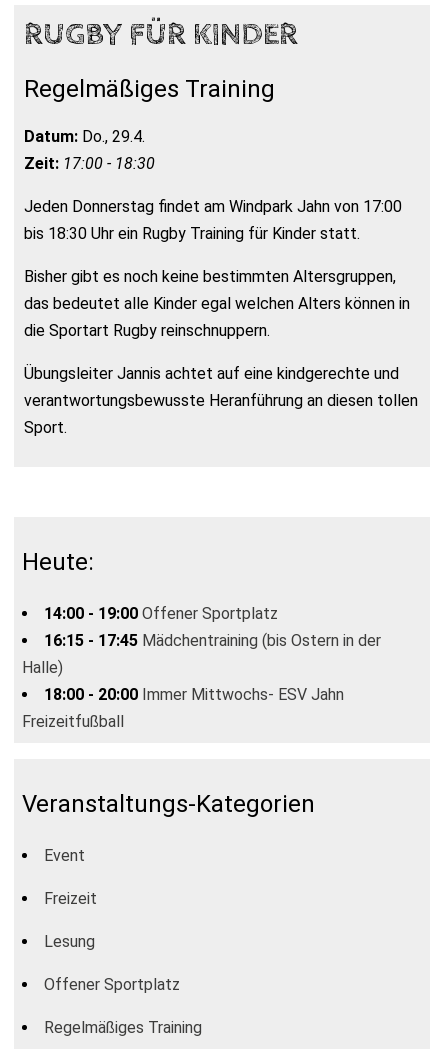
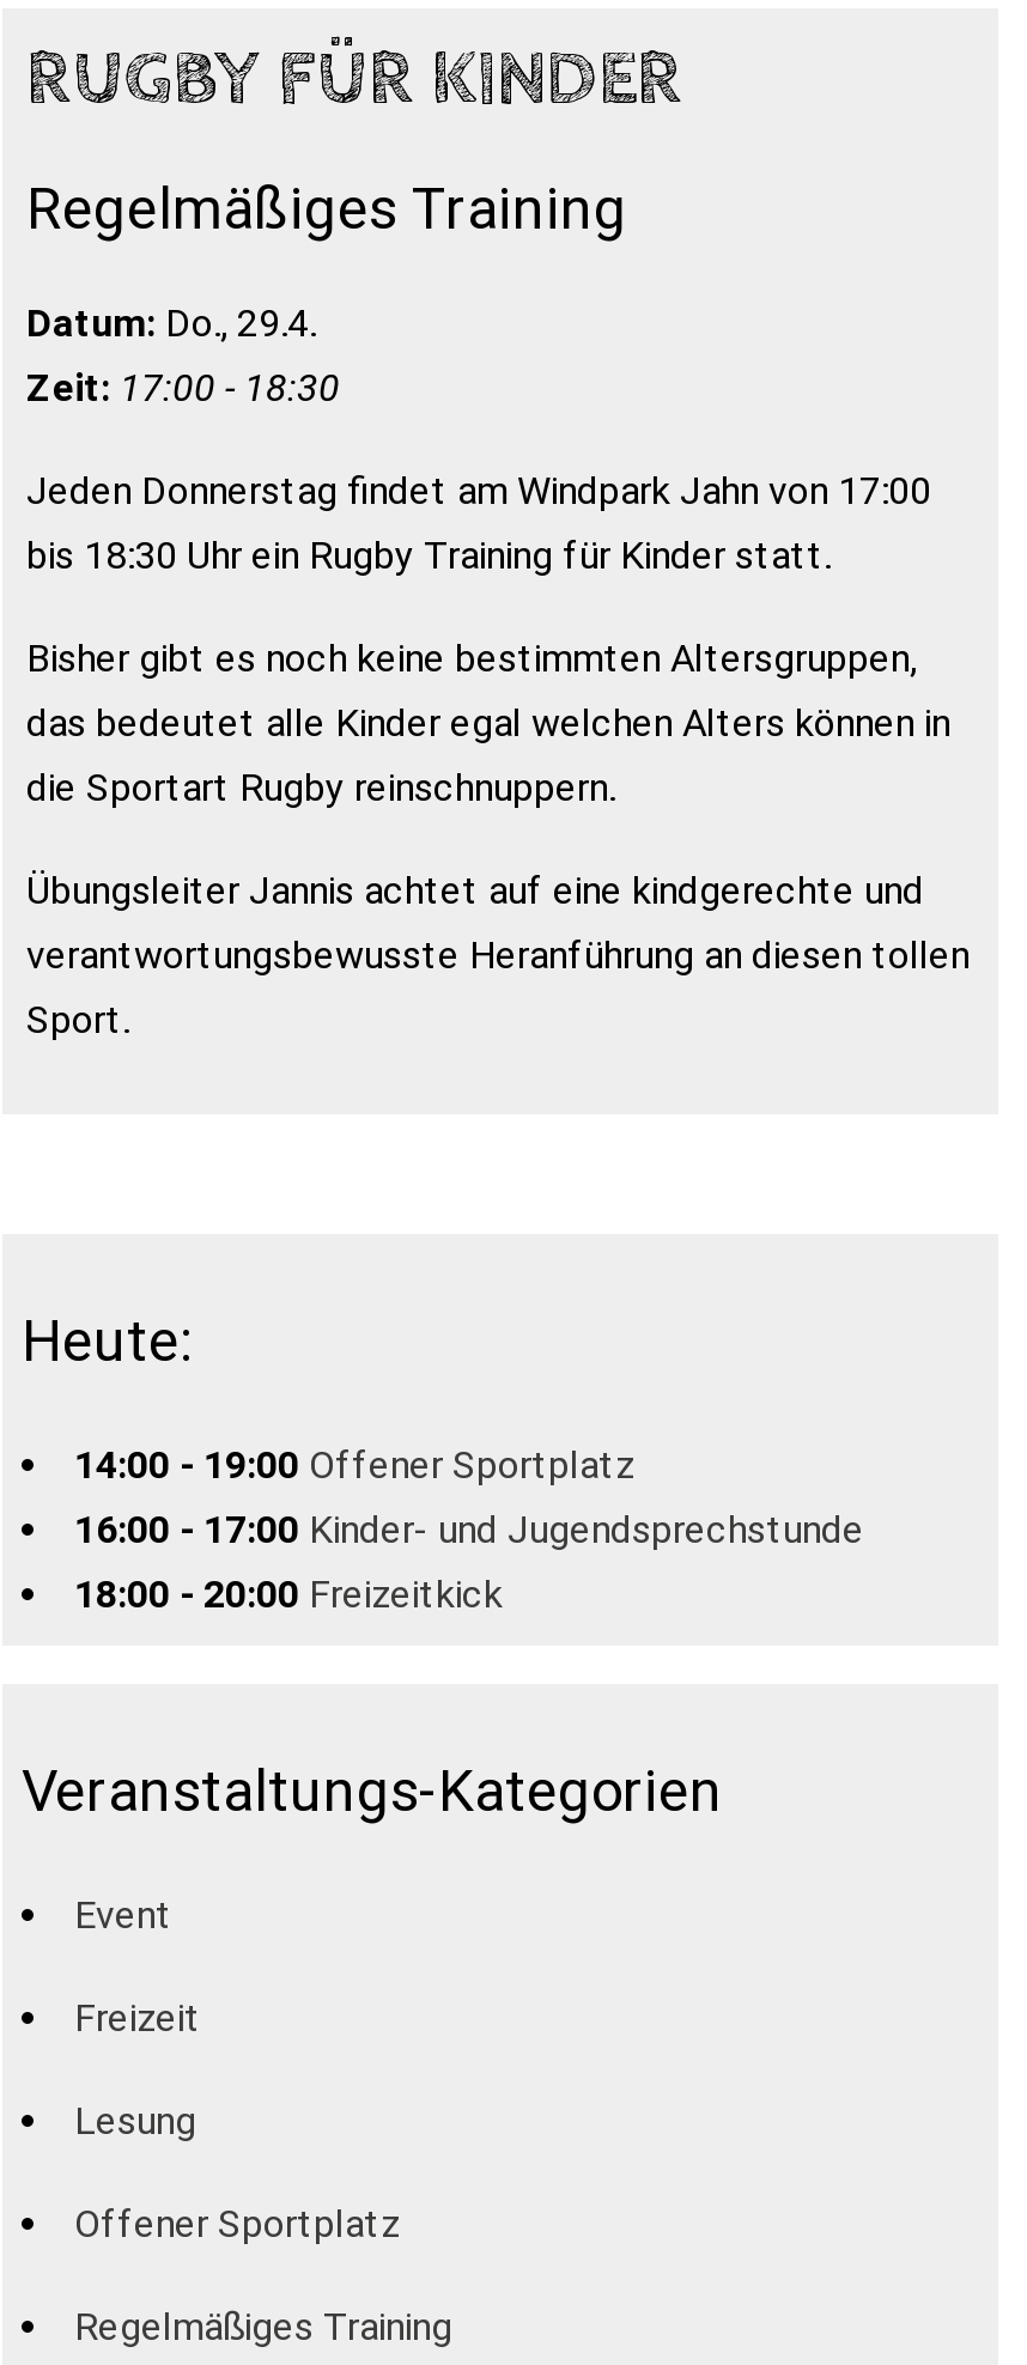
- 16:15 - 17:45 Mädchentraining (bis Ostern in der
- Halle)
- 18:00 - 20:00 Immer Mittwochs- ESV Jahn
- Freizeitfußball
+ 16:00 - 17:00 Kinder- und Jugendsprechstunde
+ 18:00 - 20:00 Freizeitkick
